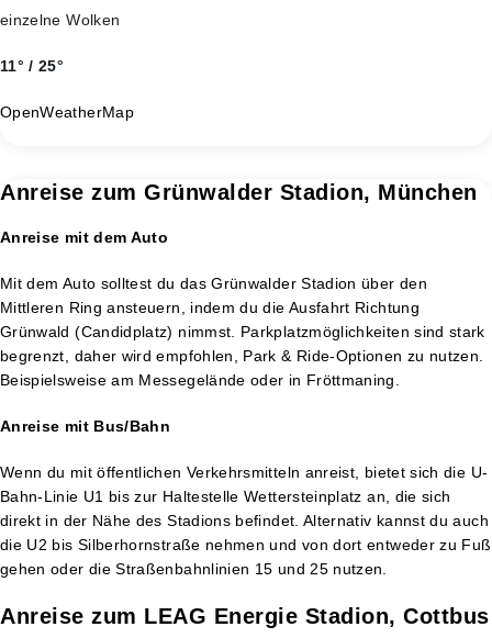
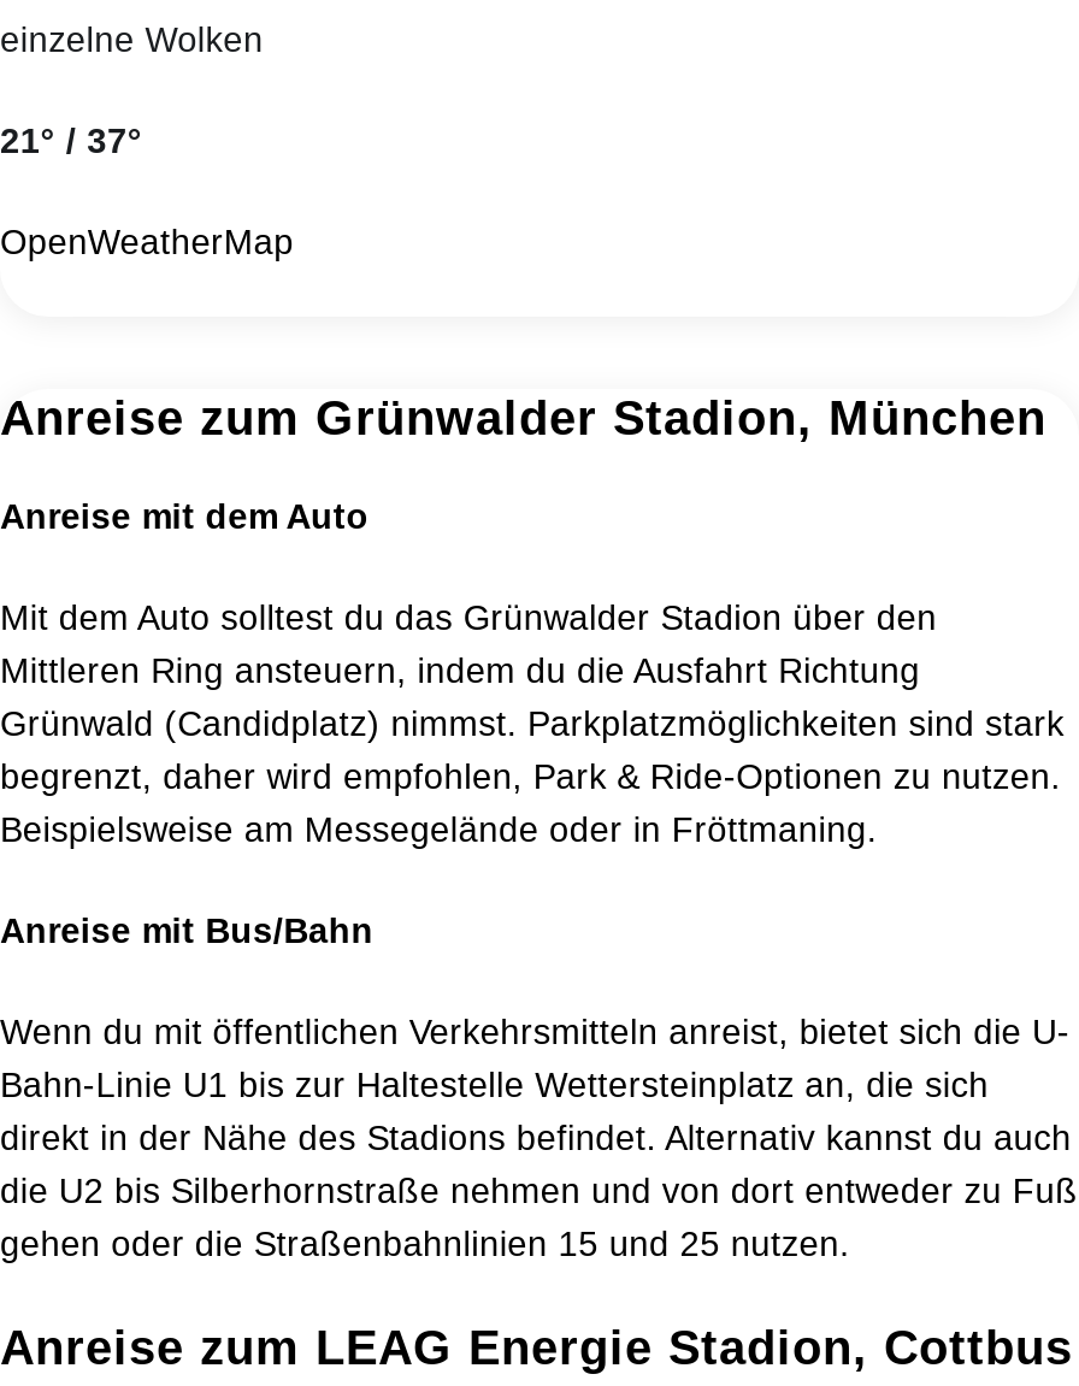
- 11° / 25°
+ 21° / 37°
